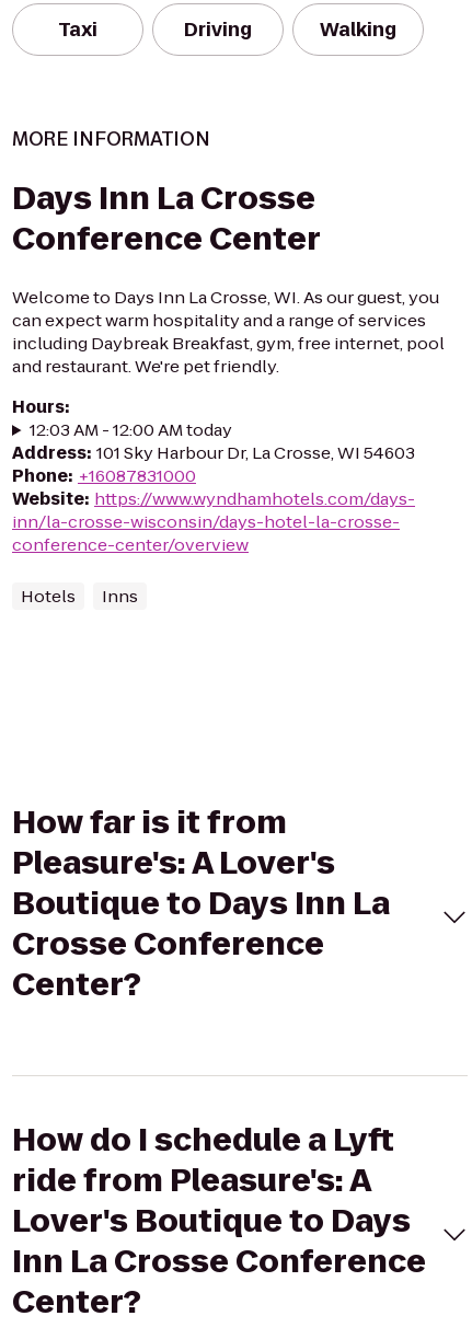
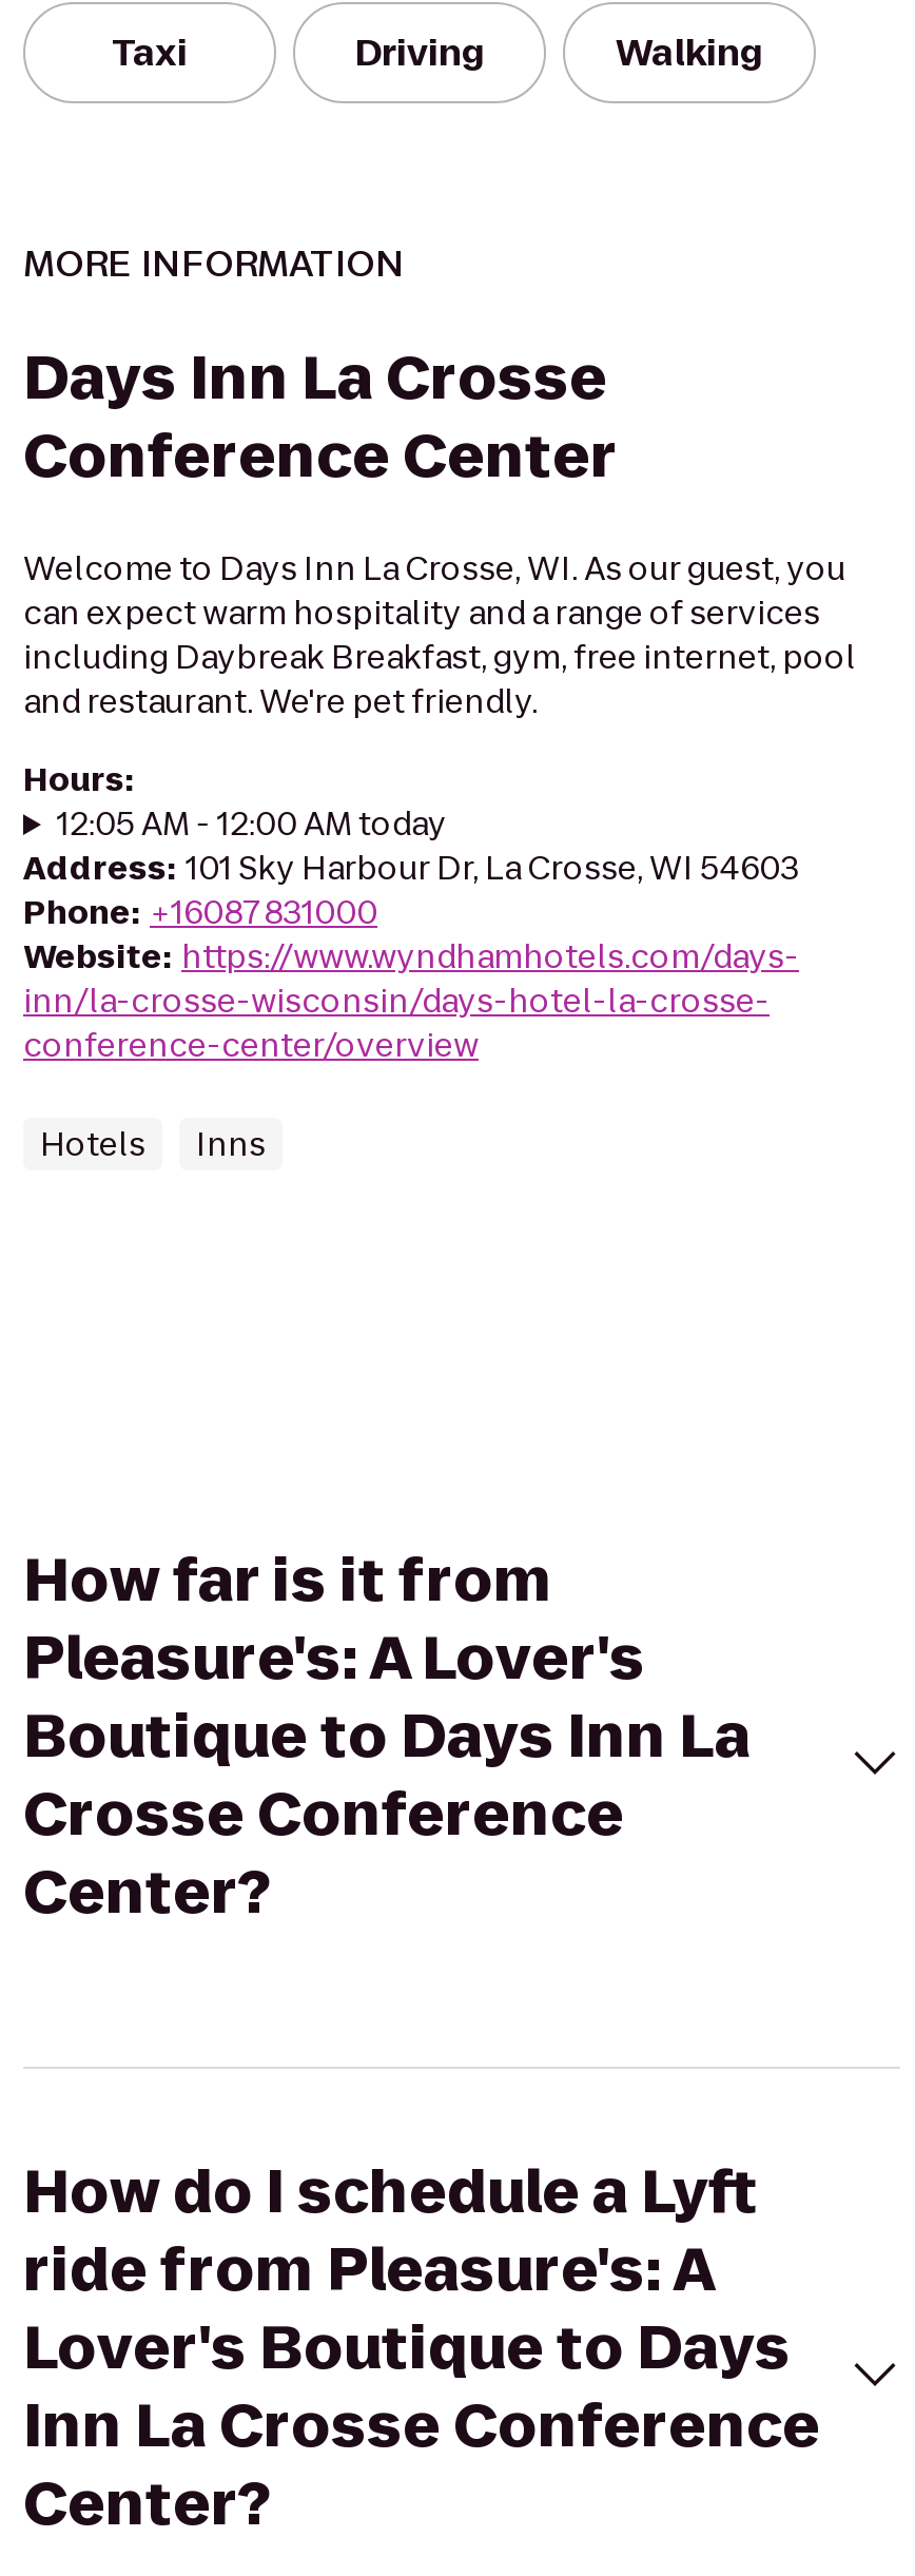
- 12:03 AM - 12:00 AM today
+ 12:05 AM - 12:00 AM today
